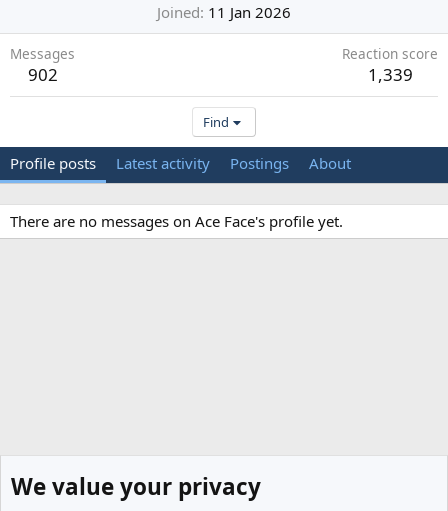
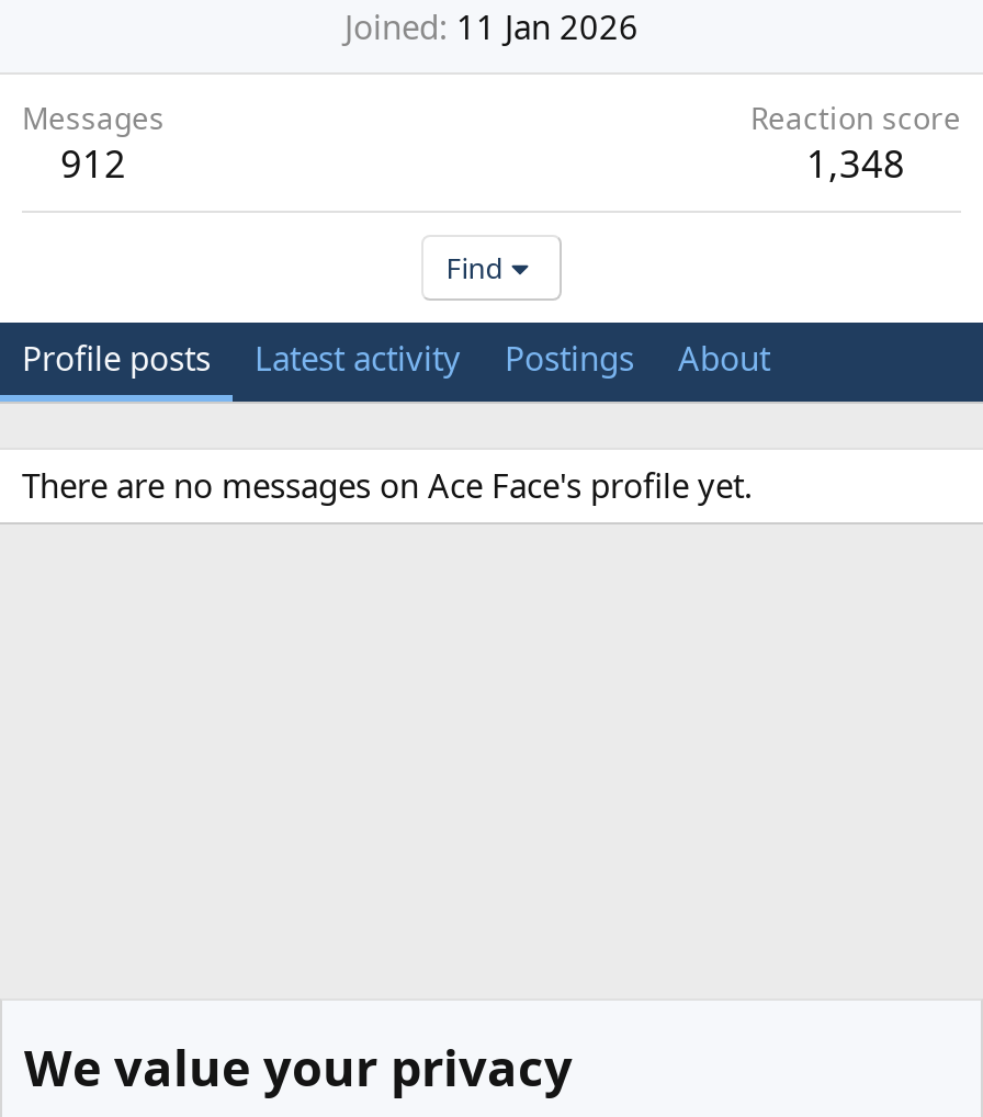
- 902
+ 912

- 1,339
+ 1,348
